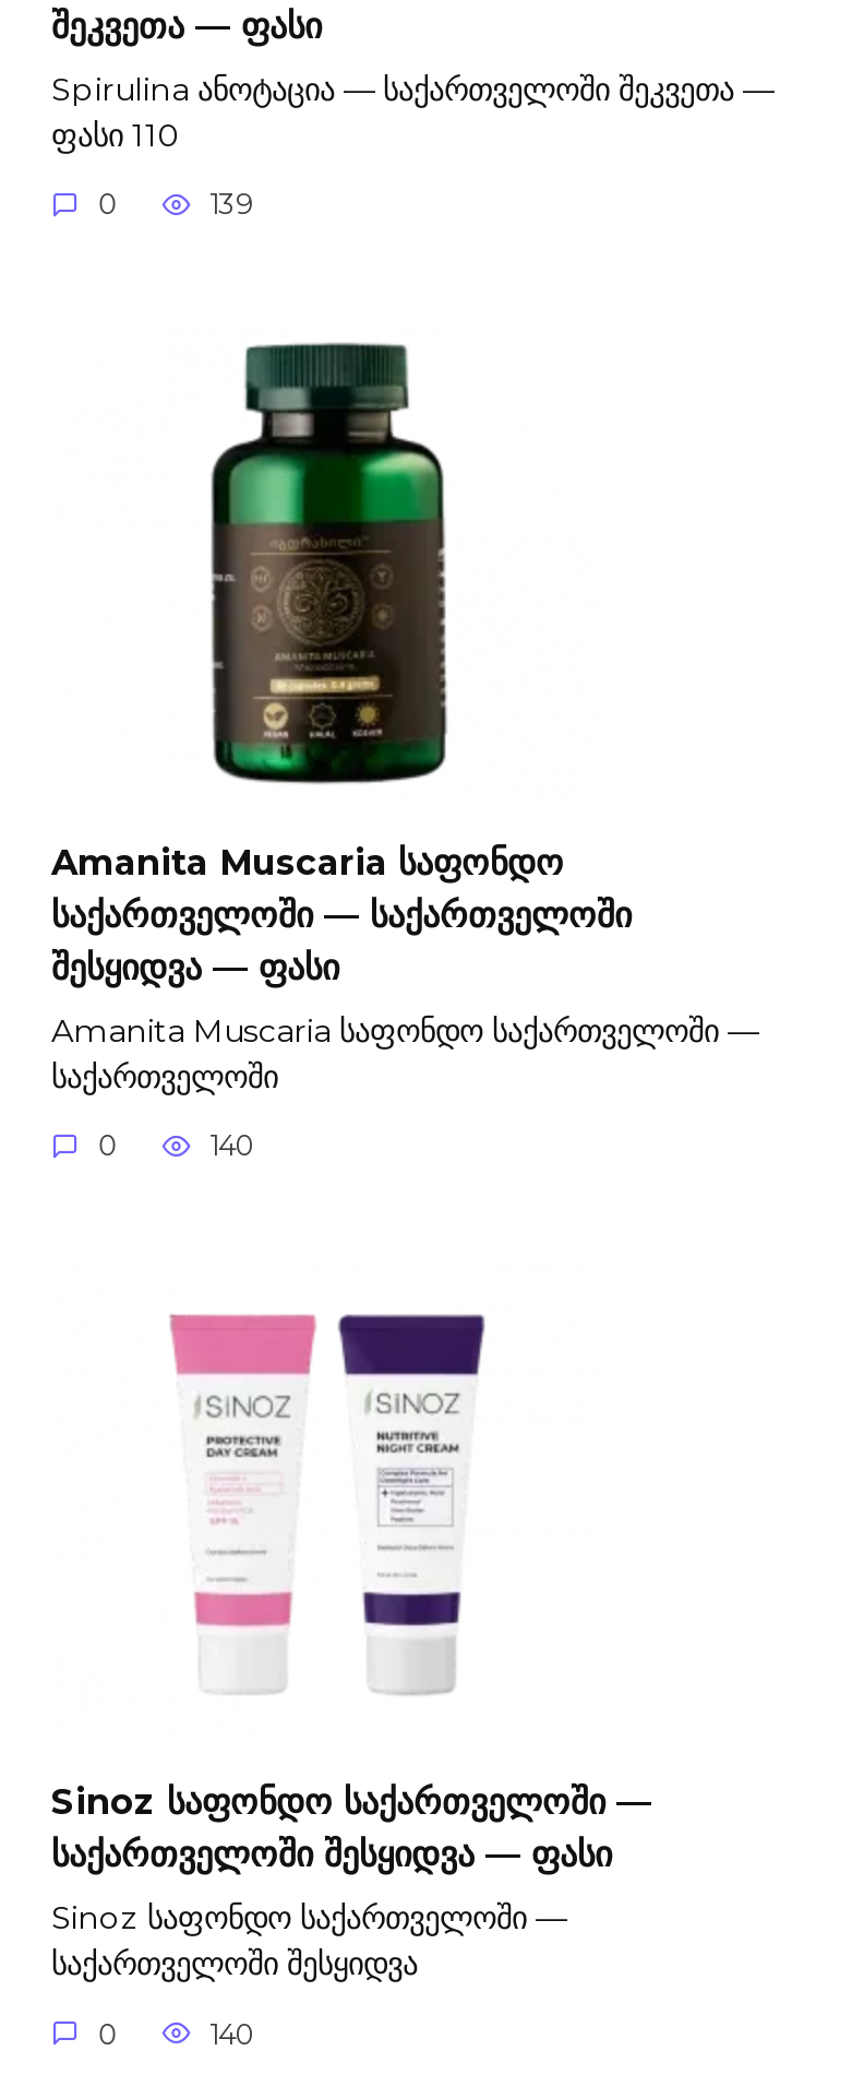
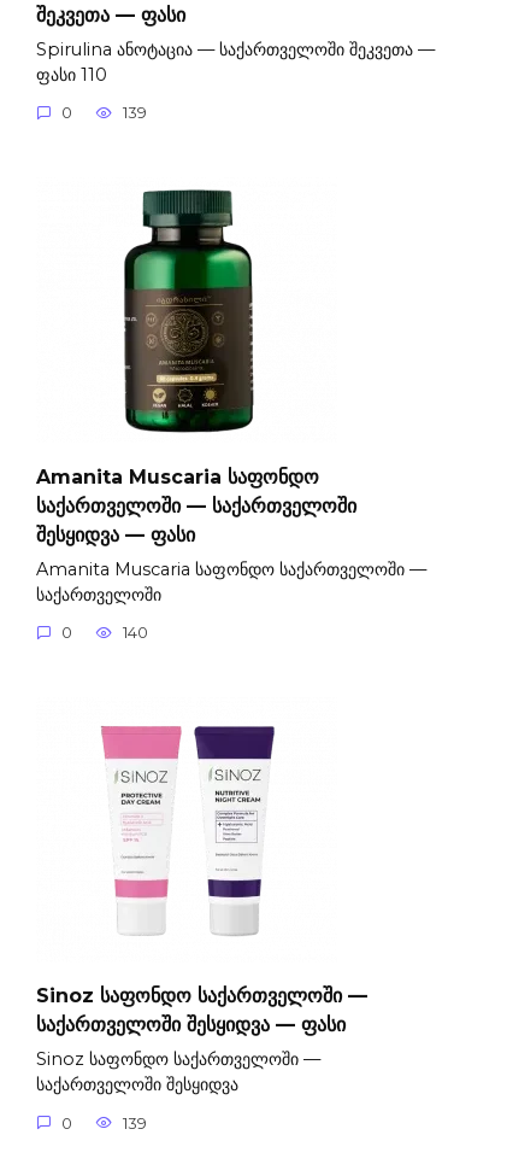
- 140
+ 139
